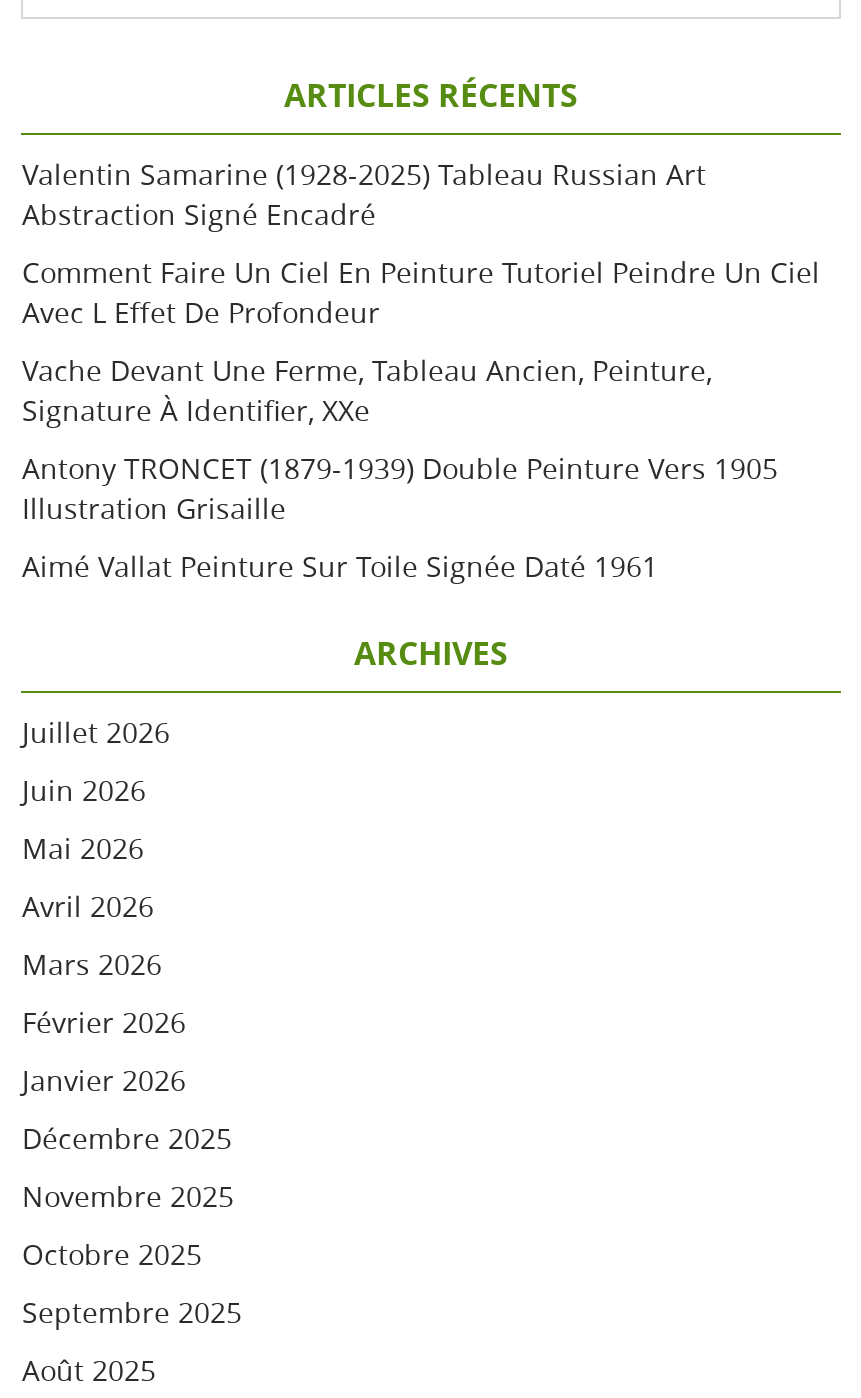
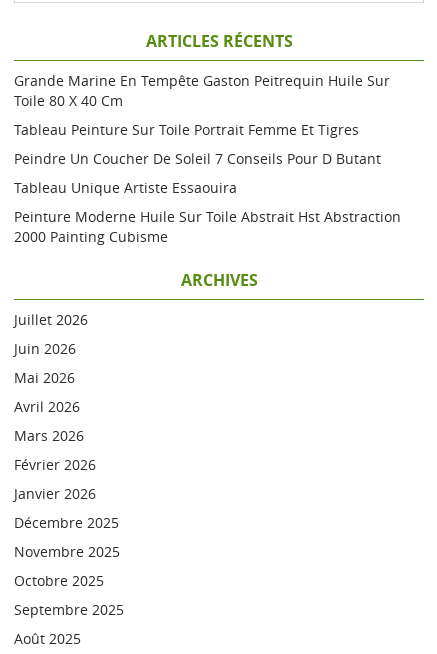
- Valentin Samarine (1928-2025) Tableau Russian Art
- Abstraction Signé Encadré
+ Grande Marine En Tempête Gaston Peitrequin Huile Sur
+ Toile 80 X 40 Cm

- Comment Faire Un Ciel En Peinture Tutoriel Peindre Un Ciel
- Avec L Effet De Profondeur
+ Tableau Peinture Sur Toile Portrait Femme Et Tigres

- Vache Devant Une Ferme, Tableau Ancien, Peinture,
- Signature À Identifier, XXe
+ Peindre Un Coucher De Soleil 7 Conseils Pour D Butant

- Antony TRONCET (1879-1939) Double Peinture Vers 1905
- Illustration Grisaille
+ Tableau Unique Artiste Essaouira

- Aimé Vallat Peinture Sur Toile Signée Daté 1961
+ Peinture Moderne Huile Sur Toile Abstrait Hst Abstraction
+ 2000 Painting Cubisme
